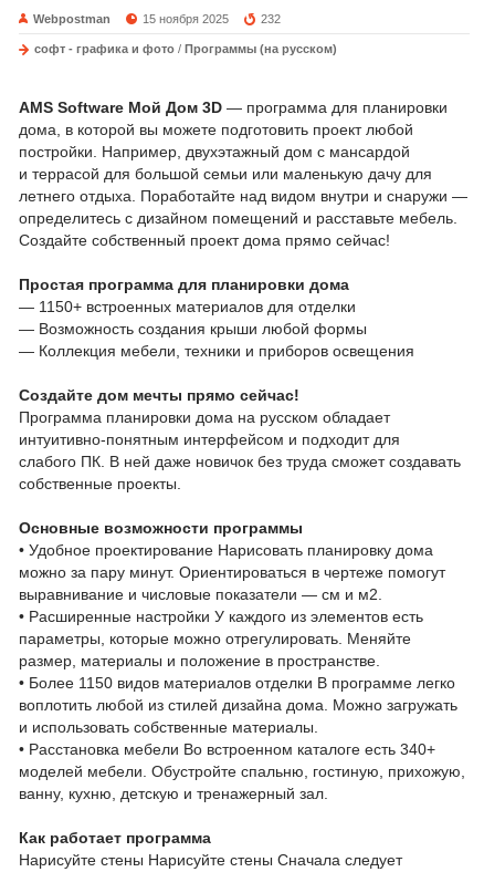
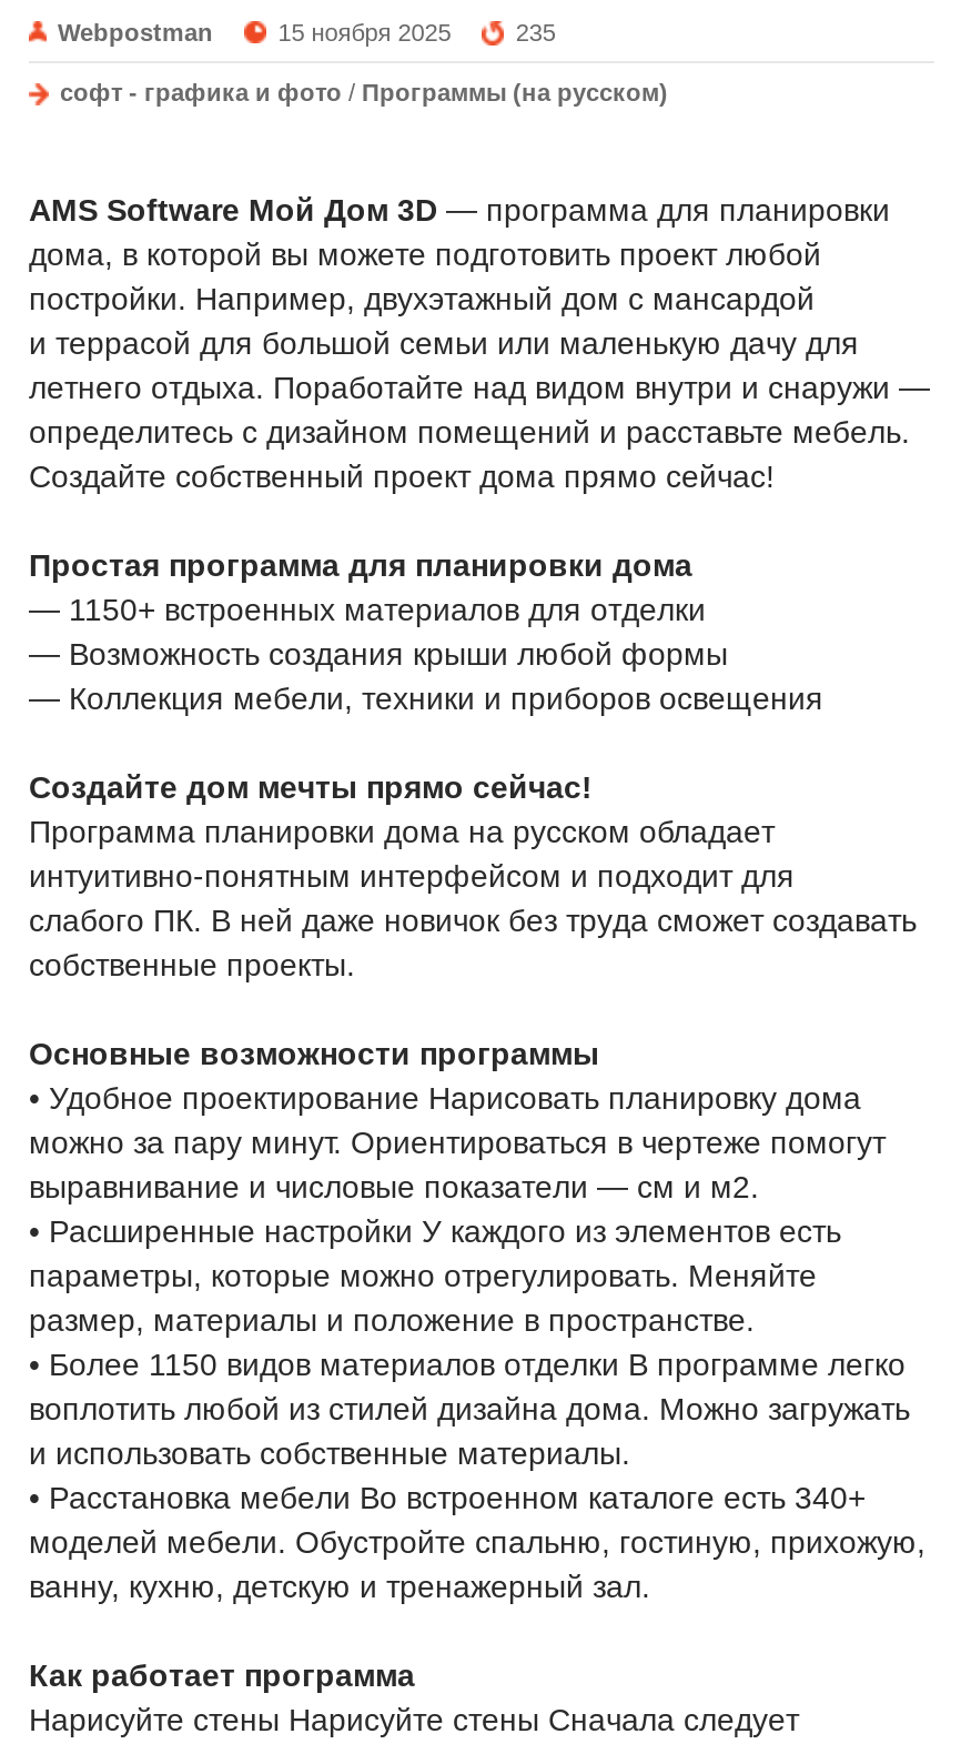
- 232
+ 235
